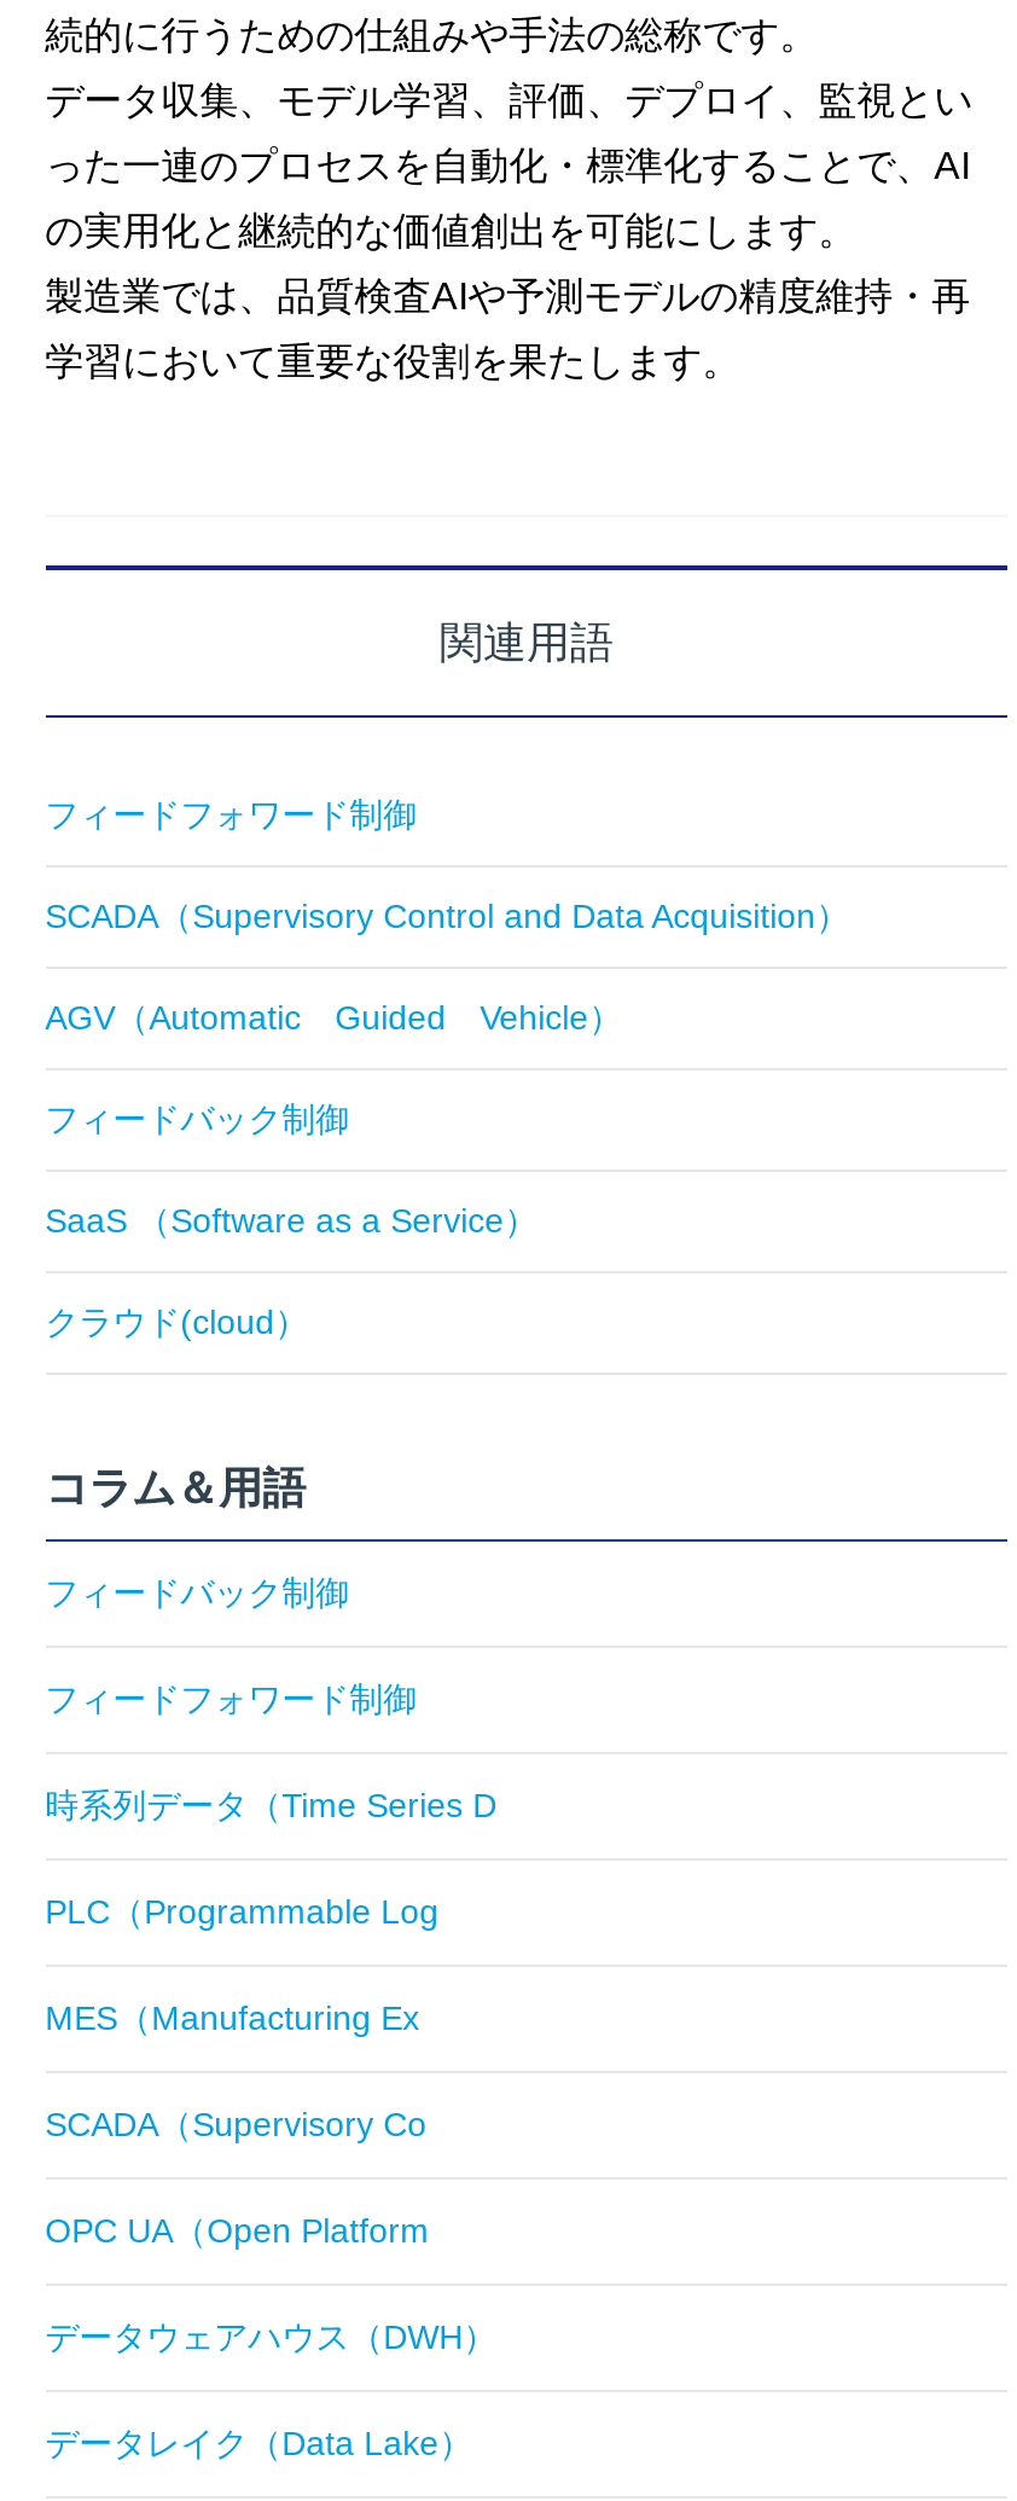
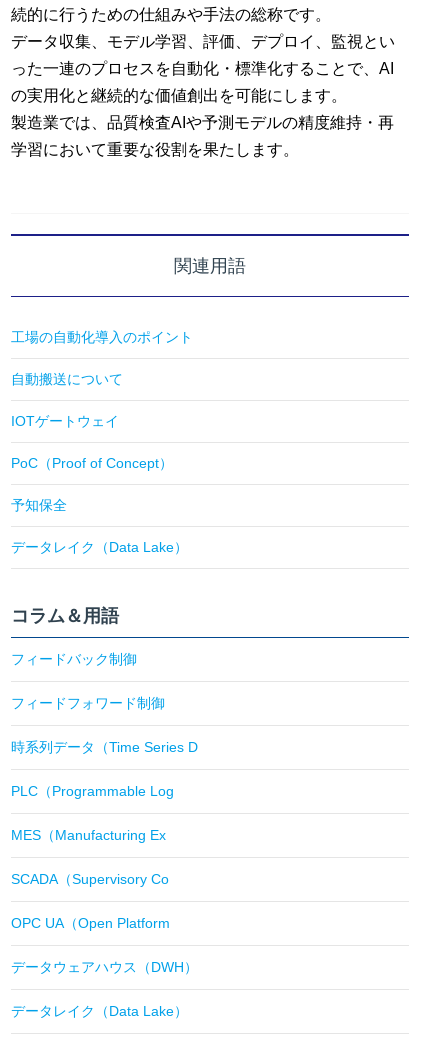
- フィードフォワード制御
+ 工場の自動化導入のポイント

- SCADA（Supervisory Control and Data Acquisition）
+ 自動搬送について

- AGV（Automatic Guided Vehicle）
+ IOTゲートウェイ

- フィードバック制御
+ PoC（Proof of Concept）

- SaaS （Software as a Service）
+ 予知保全

- クラウド(cloud）
+ データレイク（Data Lake）
